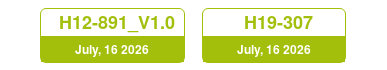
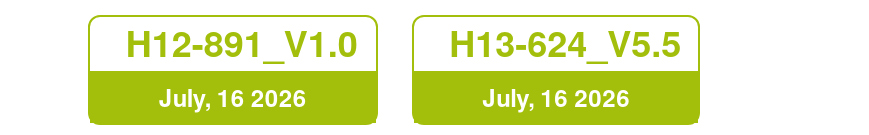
- H19-307
+ H13-624_V5.5
